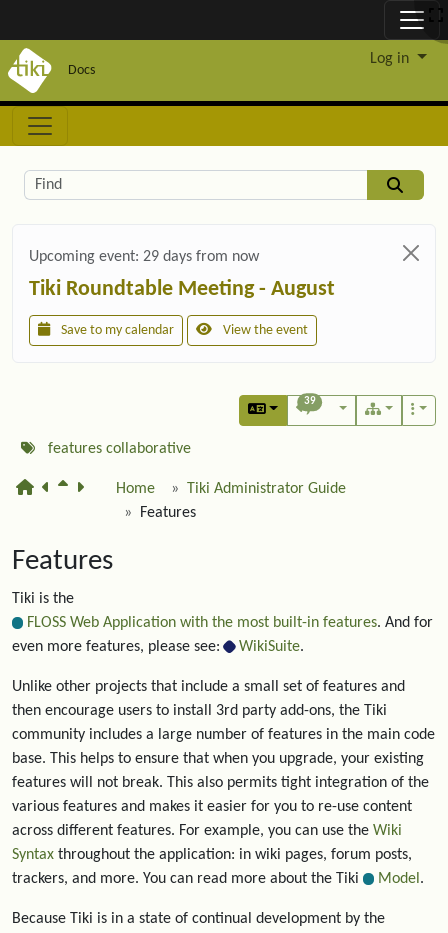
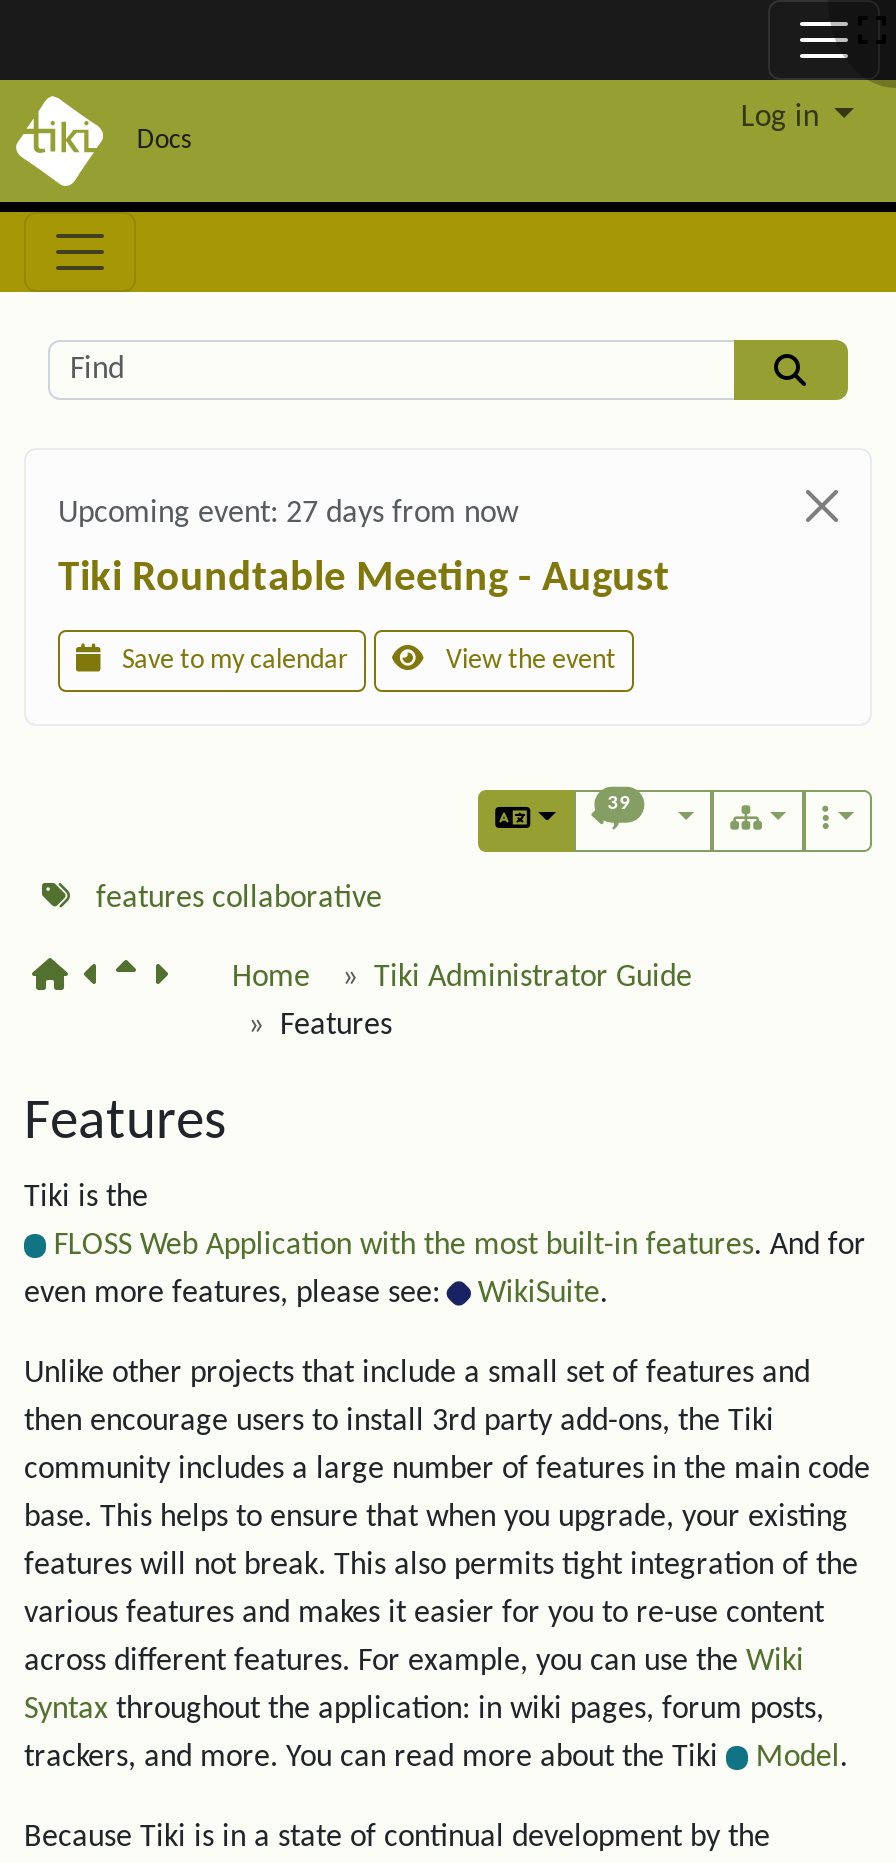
- Upcoming event: 29 days from now
+ Upcoming event: 27 days from now
